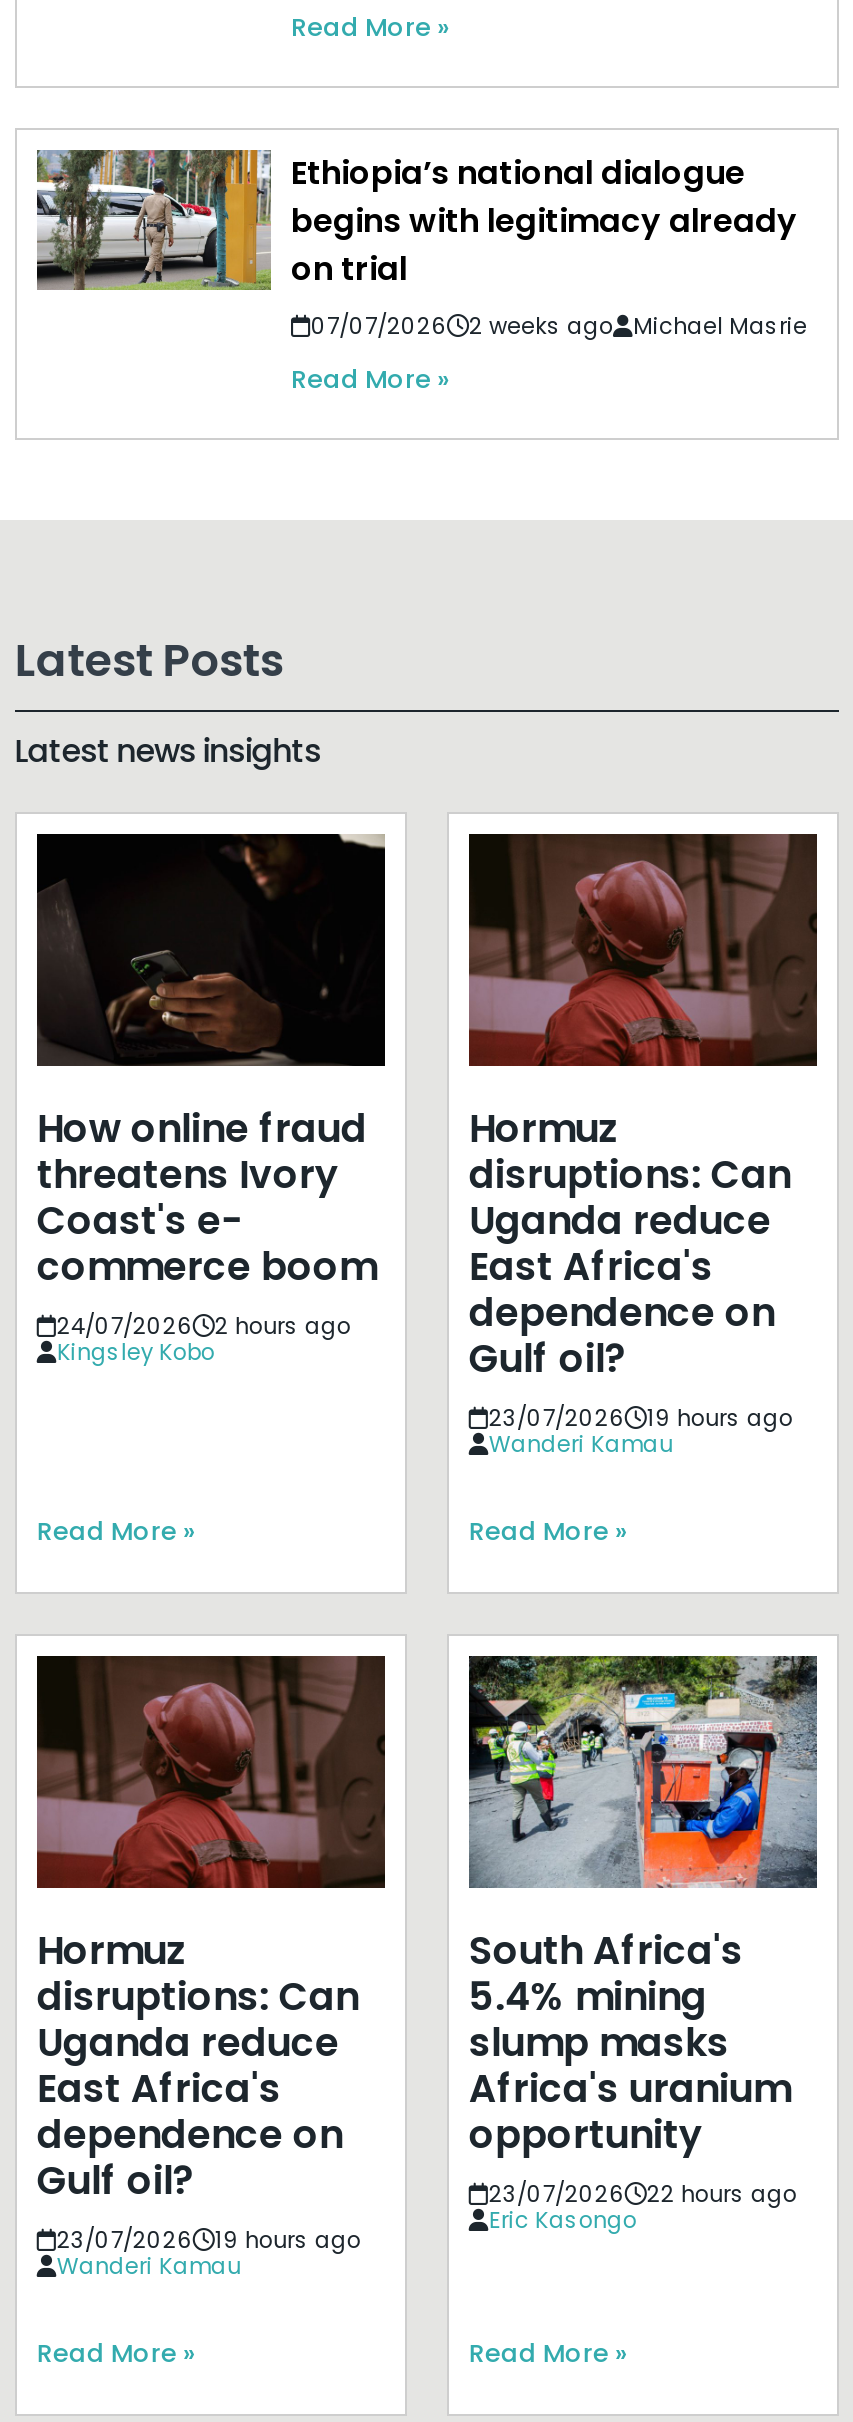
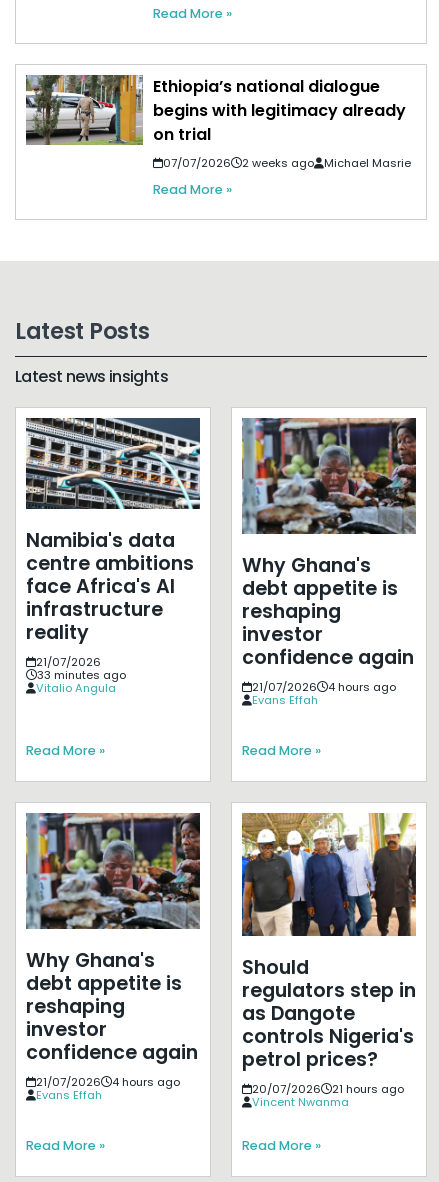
- [image]
- How online fraud
- threatens Ivory
- Coast's e-
- commerce boom
- 24/07/2026
- 2 hours ago
- Kingsley Kobo
+ [image]
+ Namibia's data
+ centre ambitions
+ face Africa's AI
+ infrastructure
+ reality
+ 21/07/2026
+ 33 minutes ago
+ Vitalio Angula

- [image]
- Hormuz
- disruptions: Can
- Uganda reduce
- East Africa's
- dependence on
- Gulf oil?
- 23/07/2026
- 19 hours ago
- Wanderi Kamau
+ [image]
+ Why Ghana's
+ debt appetite is
+ reshaping
+ investor
+ confidence again
+ 21/07/2026
+ 4 hours ago
+ Evans Effah

- [image]
- Hormuz
- disruptions: Can
- Uganda reduce
- East Africa's
- dependence on
- Gulf oil?
- 23/07/2026
- 19 hours ago
- Wanderi Kamau
+ [image]
+ Why Ghana's
+ debt appetite is
+ reshaping
+ investor
+ confidence again
+ 21/07/2026
+ 4 hours ago
+ Evans Effah

- [image]
- South Africa's
- 5.4% mining
- slump masks
- Africa's uranium
- opportunity
- 23/07/2026
- 22 hours ago
- Eric Kasongo
+ [image]
+ Should
+ regulators step in
+ as Dangote
+ controls Nigeria's
+ petrol prices?
+ 20/07/2026
+ 21 hours ago
+ Vincent Nwanma
